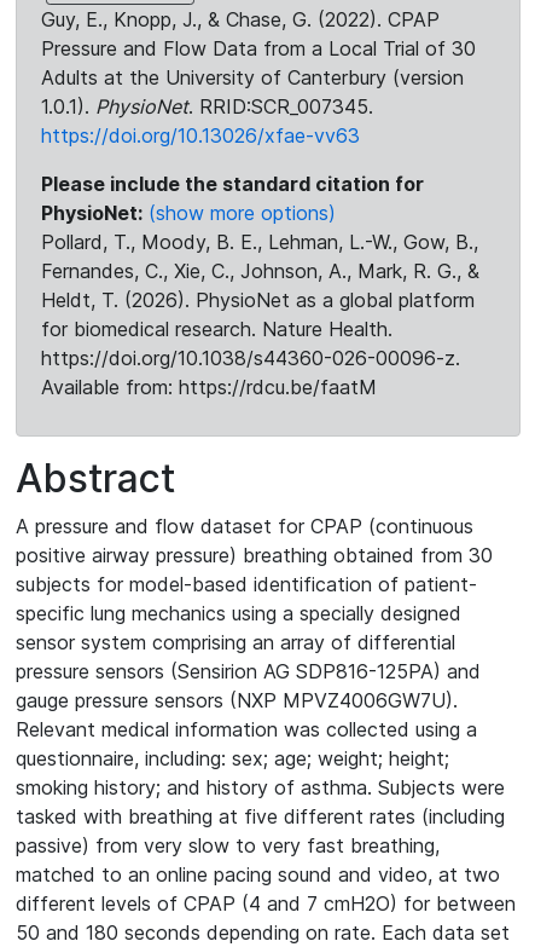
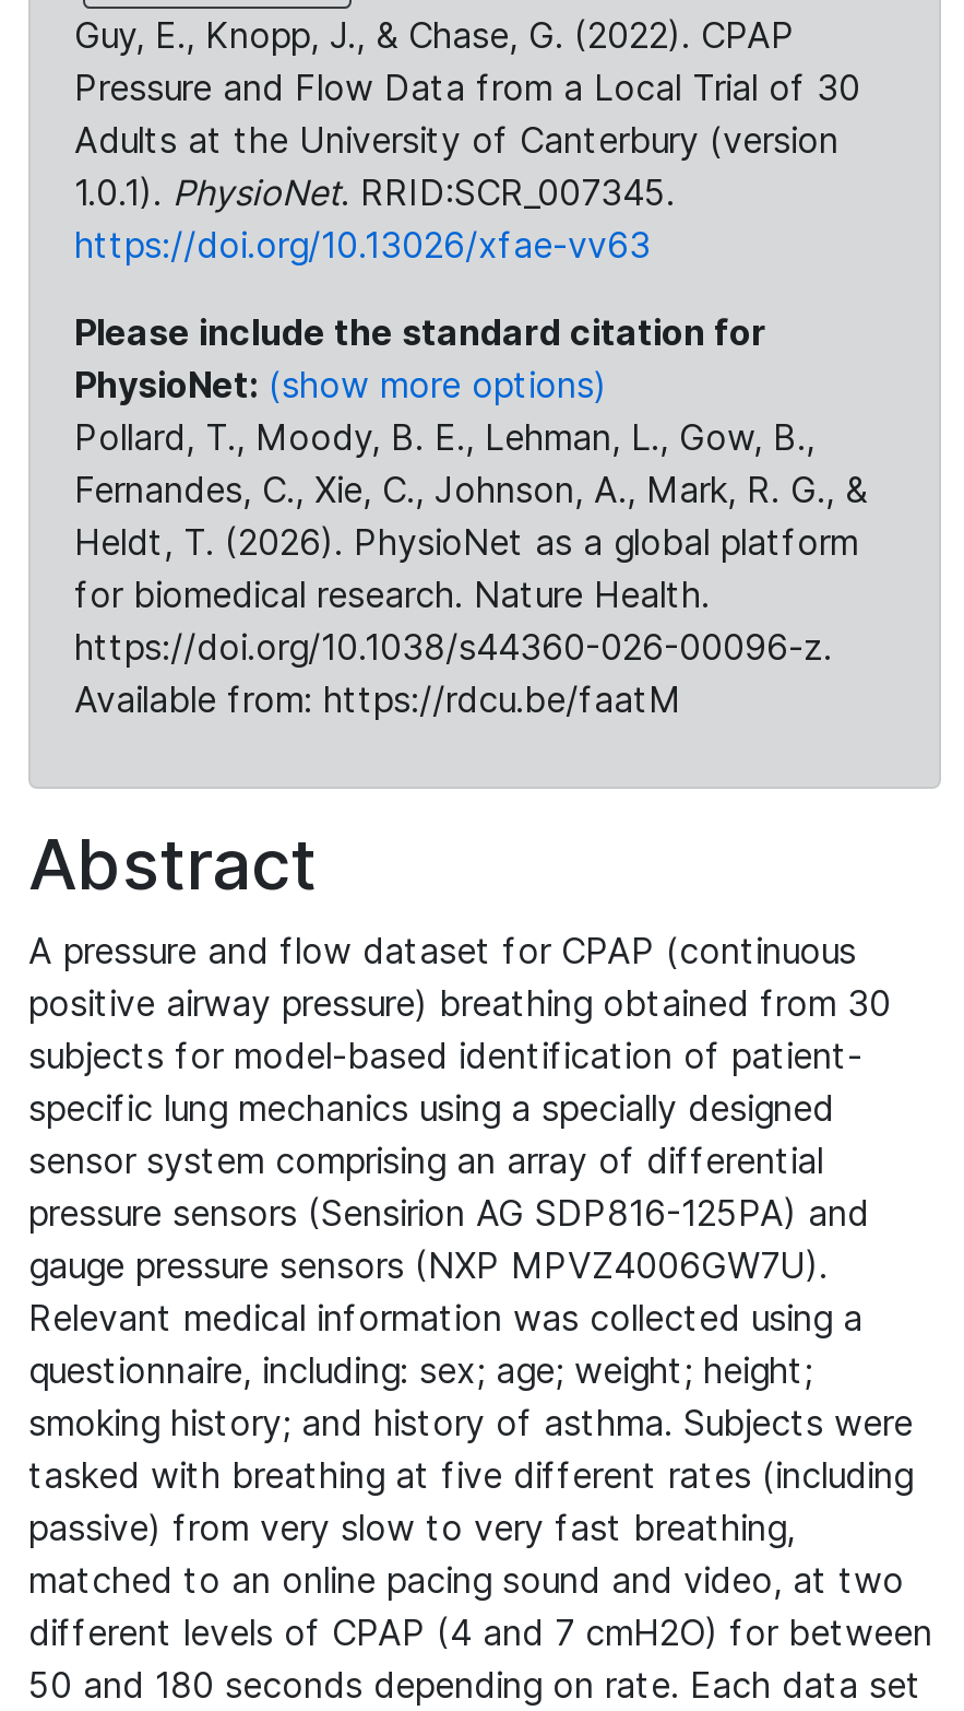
- Pollard, T., Moody, B. E., Lehman, L.-W., Gow, B.,
+ Pollard, T., Moody, B. E., Lehman, L., Gow, B.,
